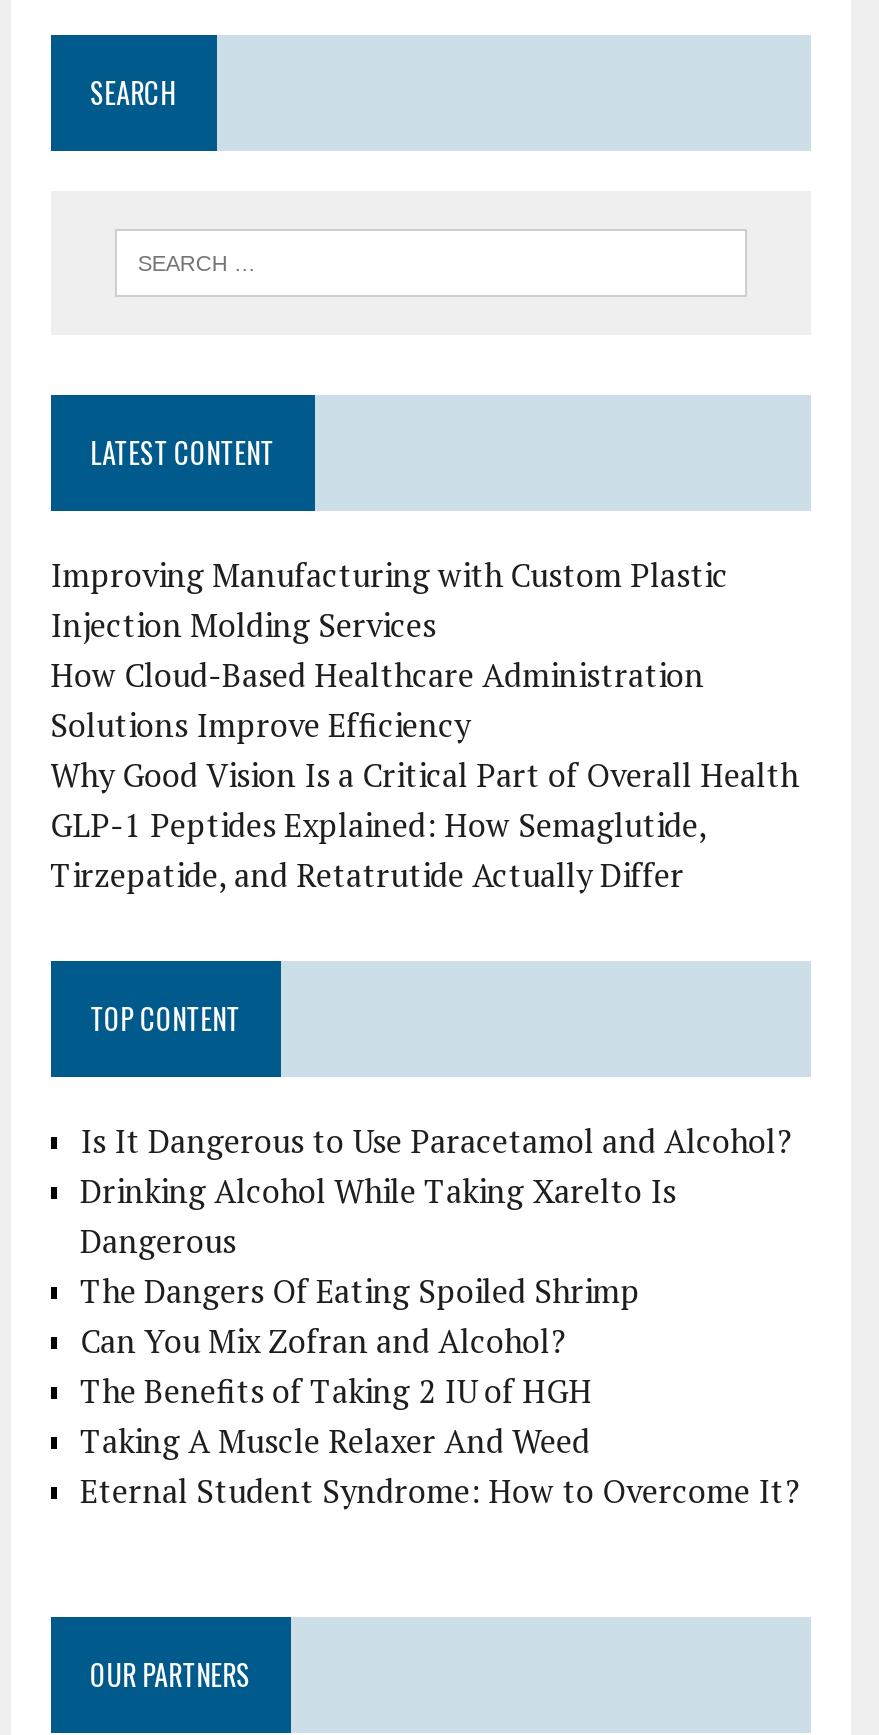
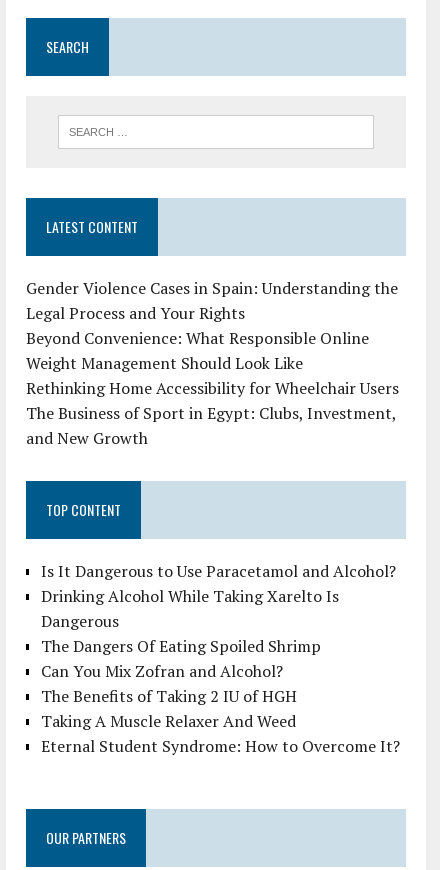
- Improving Manufacturing with Custom Plastic
- Injection Molding Services
- How Cloud-Based Healthcare Administration
- Solutions Improve Efficiency
- Why Good Vision Is a Critical Part of Overall Health
- GLP-1 Peptides Explained: How Semaglutide,
- Tirzepatide, and Retatrutide Actually Differ
+ Gender Violence Cases in Spain: Understanding the
+ Legal Process and Your Rights
+ Beyond Convenience: What Responsible Online
+ Weight Management Should Look Like
+ Rethinking Home Accessibility for Wheelchair Users
+ The Business of Sport in Egypt: Clubs, Investment,
+ and New Growth
